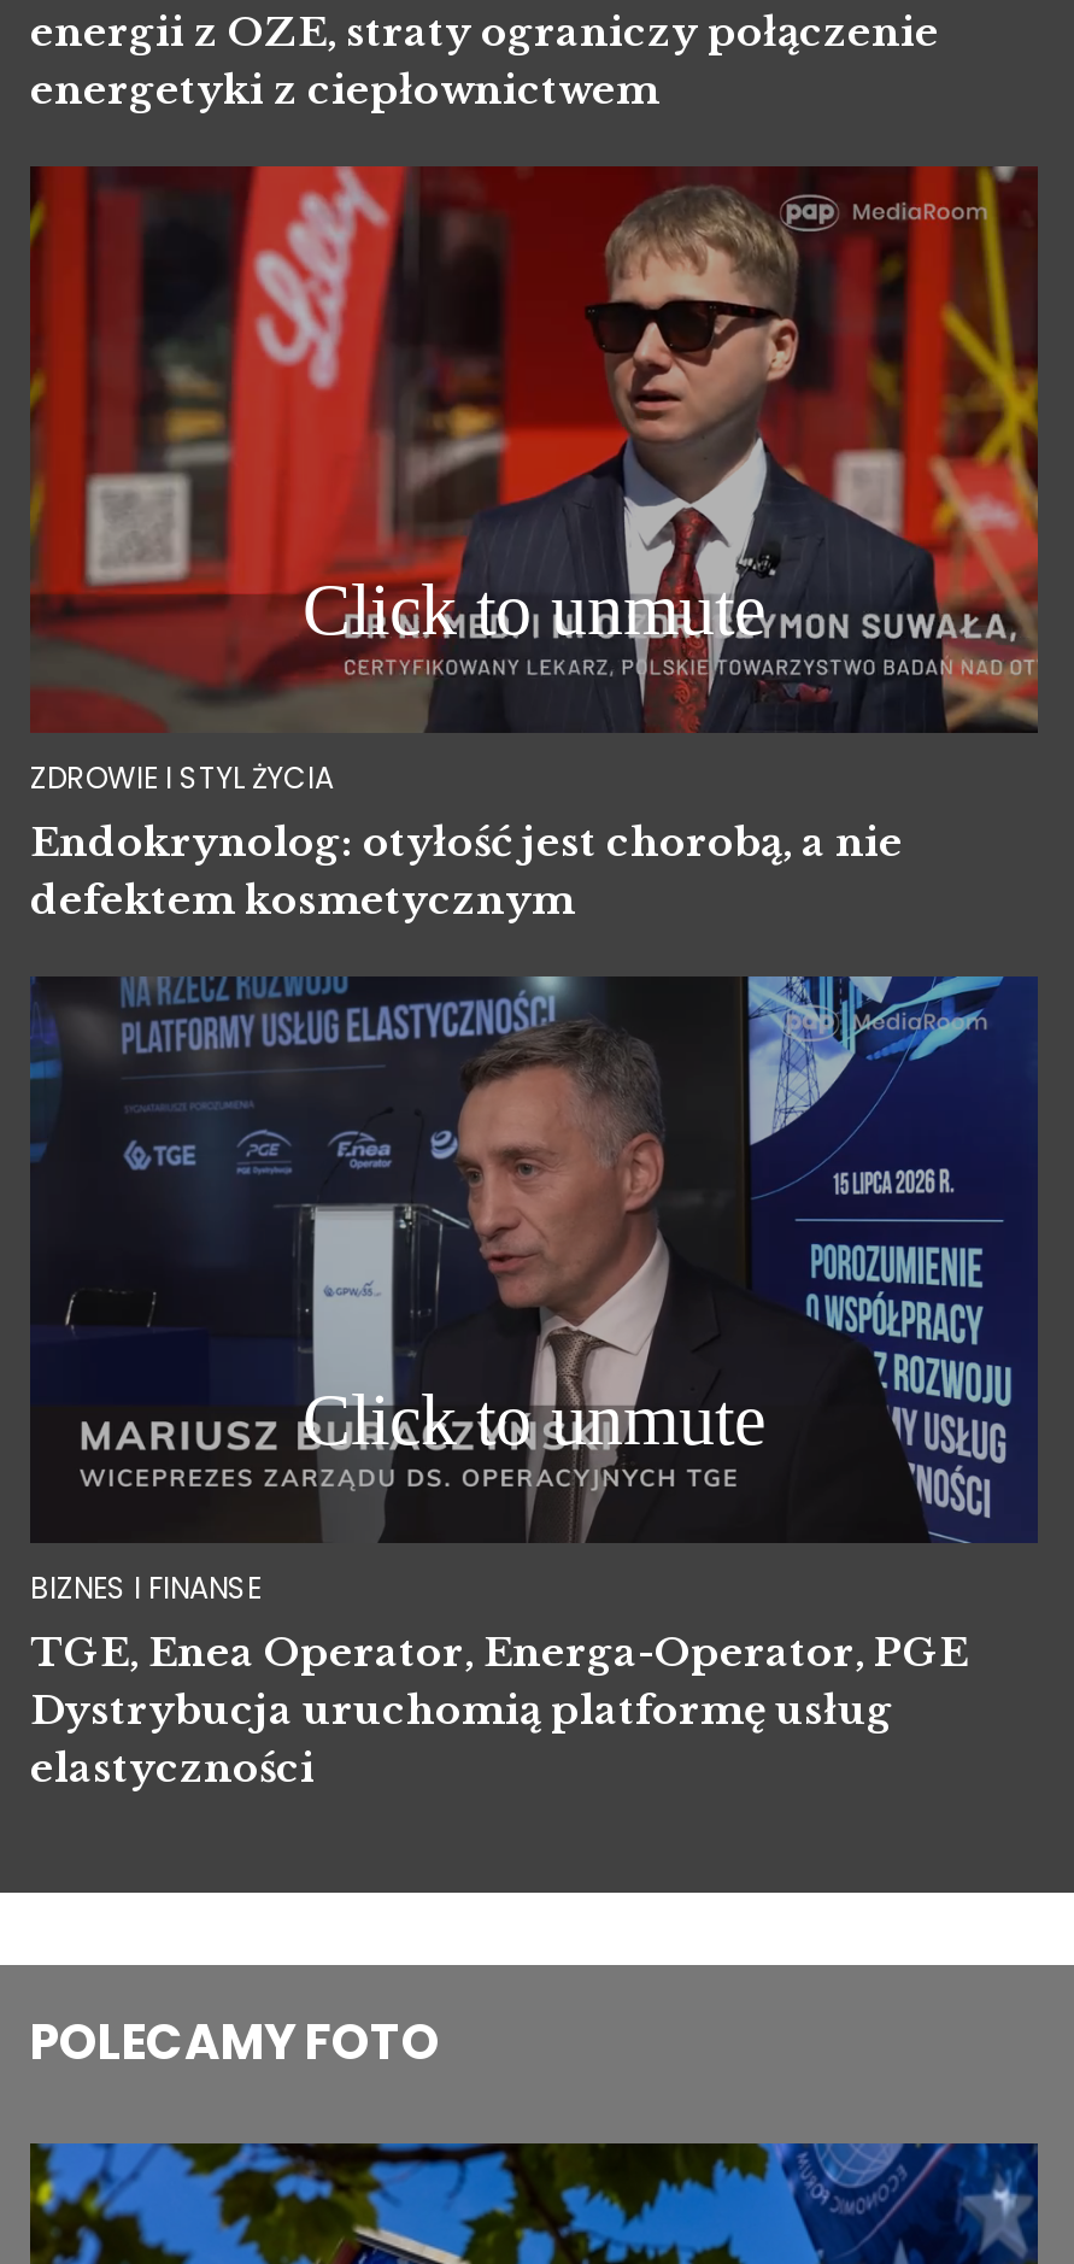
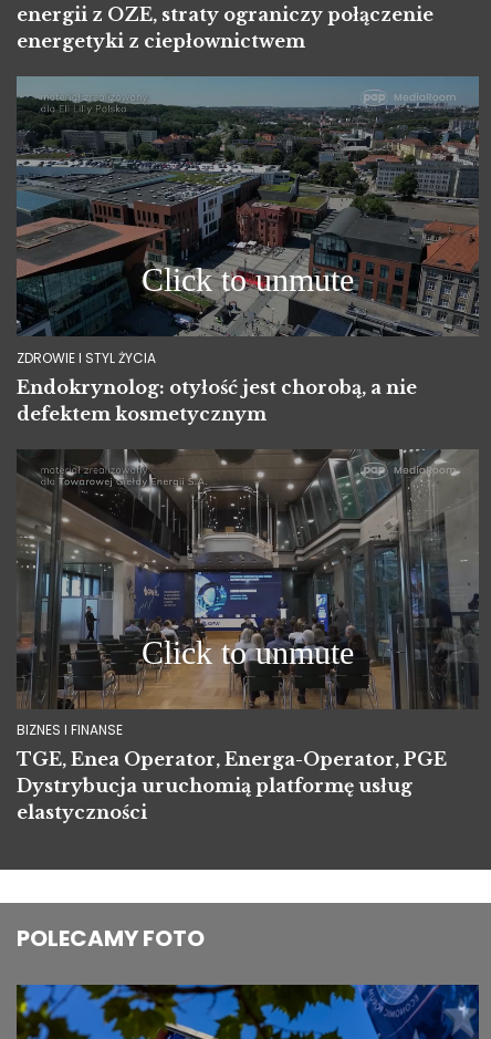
- [image]
+ [image]

- [image]
+ [image]
